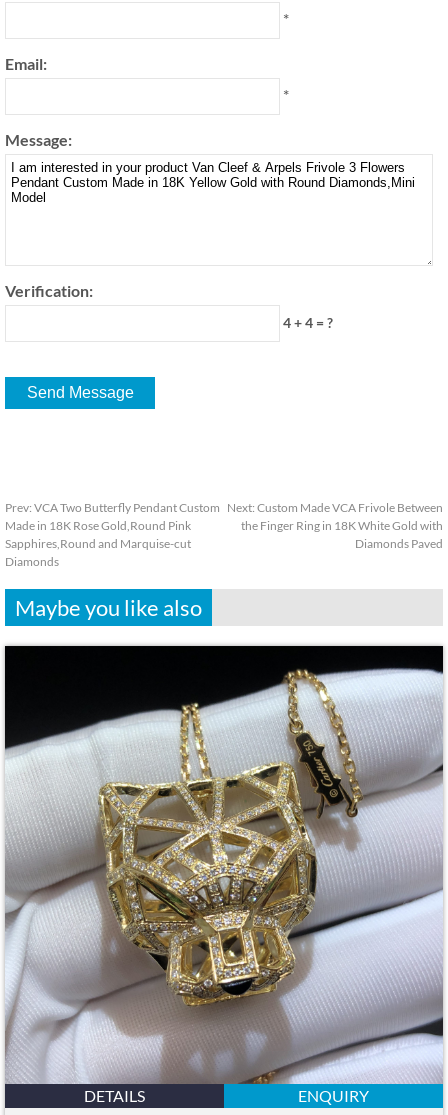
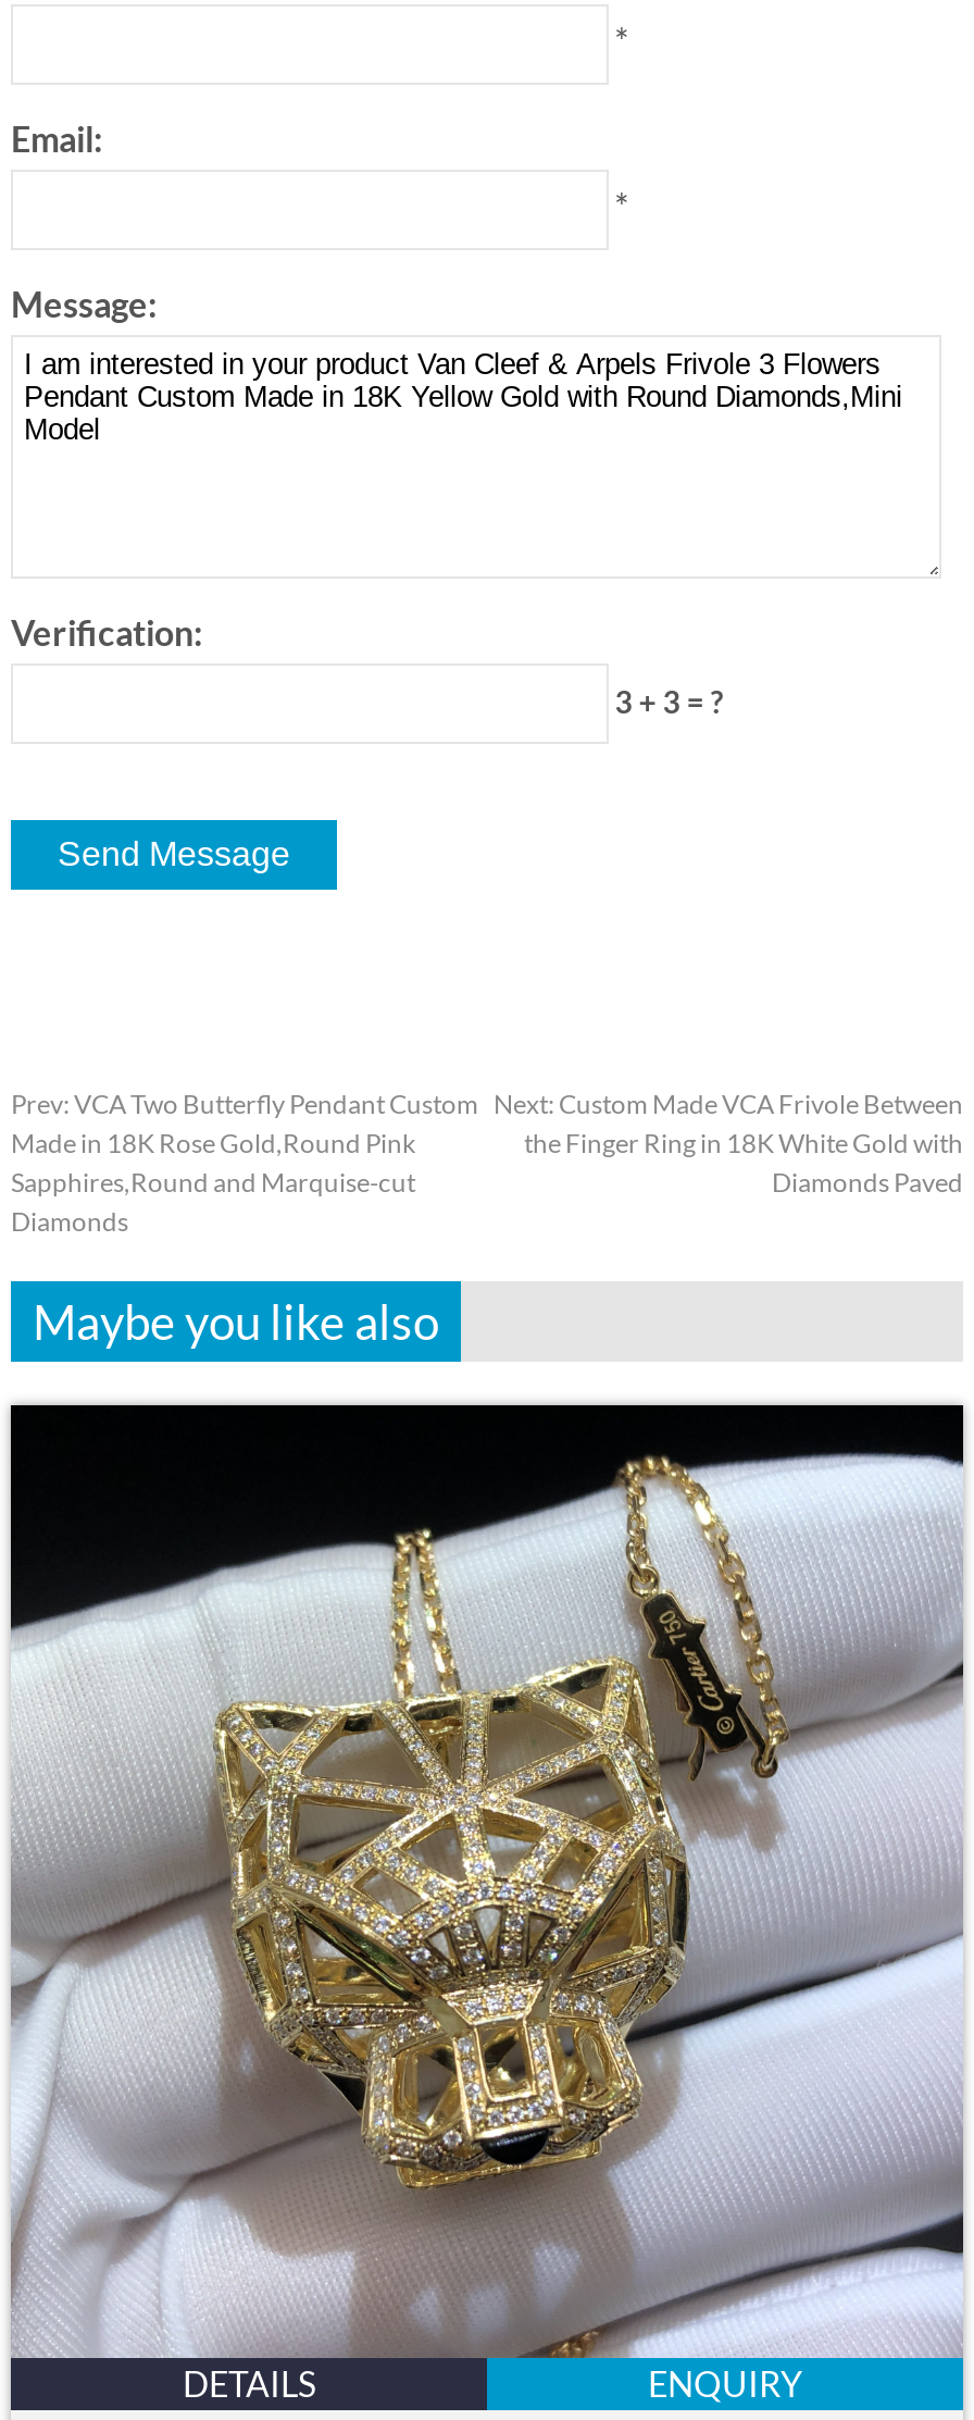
- 4 + 4 = ?
+ 3 + 3 = ?
